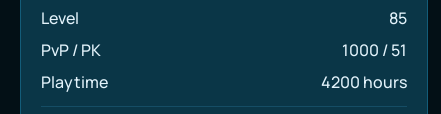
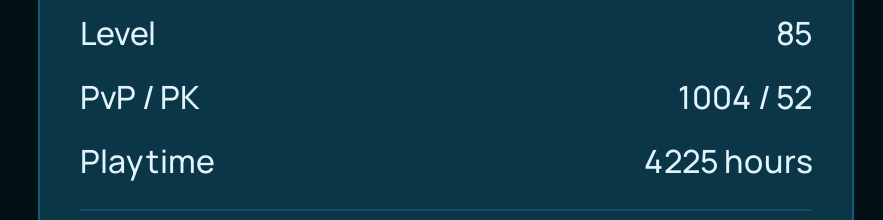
- 1000 / 51
+ 1004 / 52

- 4200 hours
+ 4225 hours
